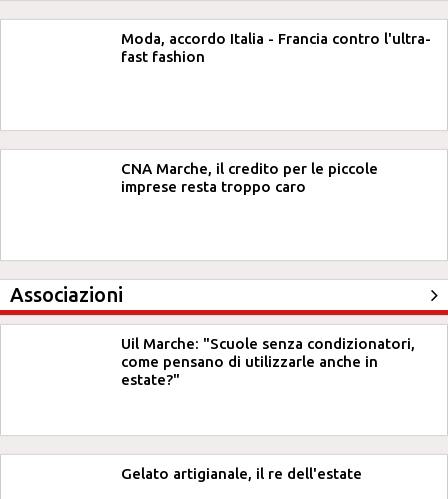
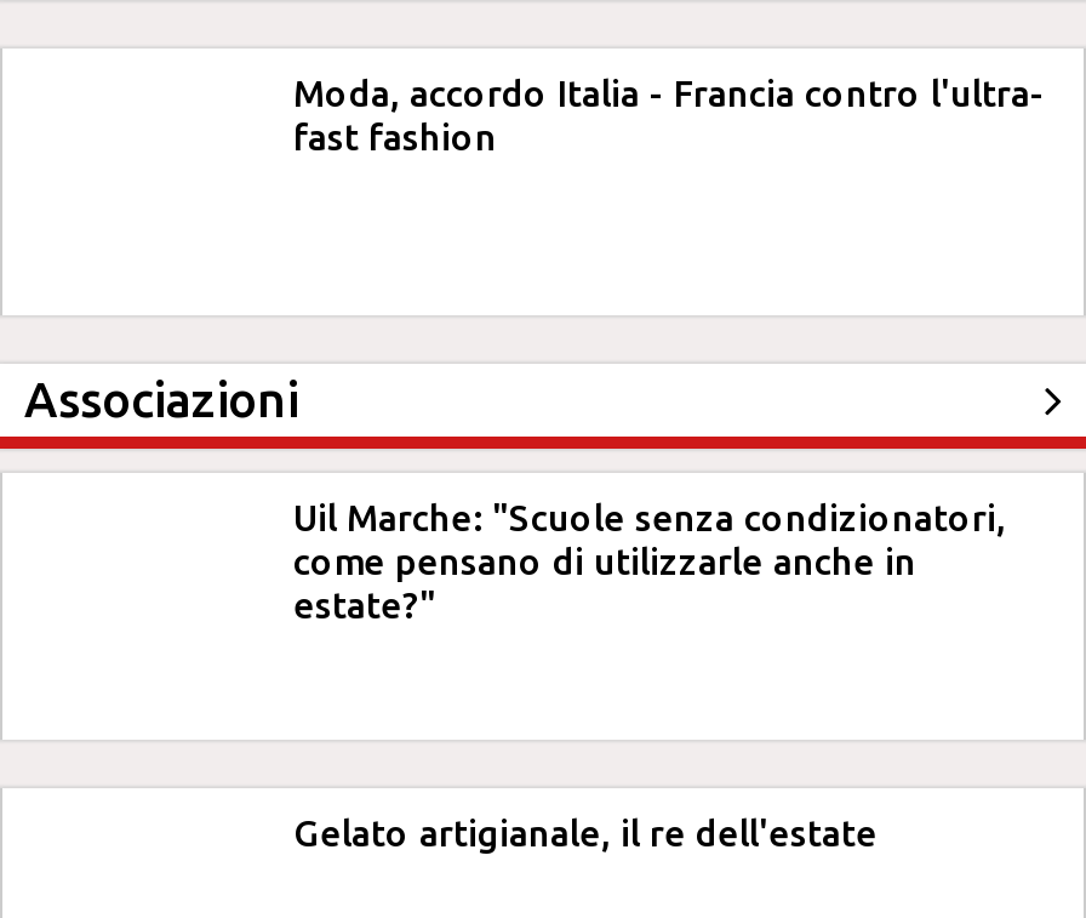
- CNA Marche, il credito per le piccole
- imprese resta troppo caro
